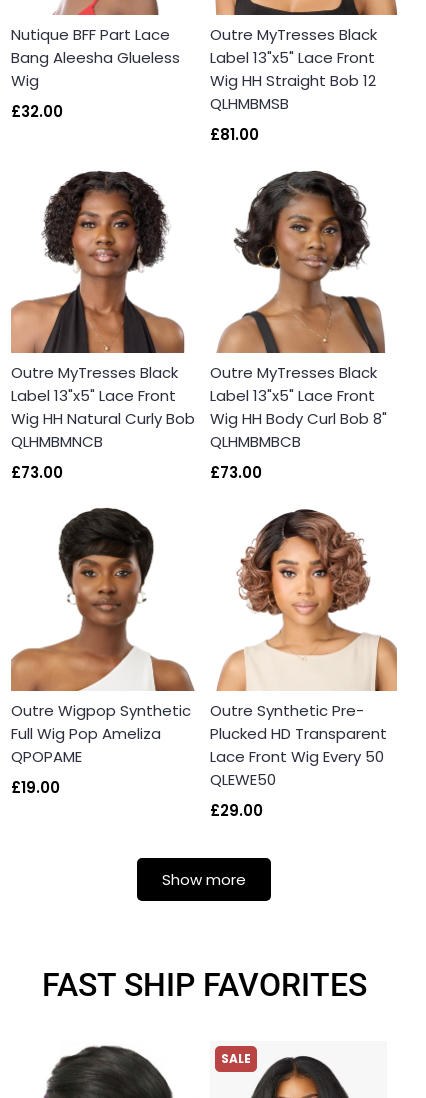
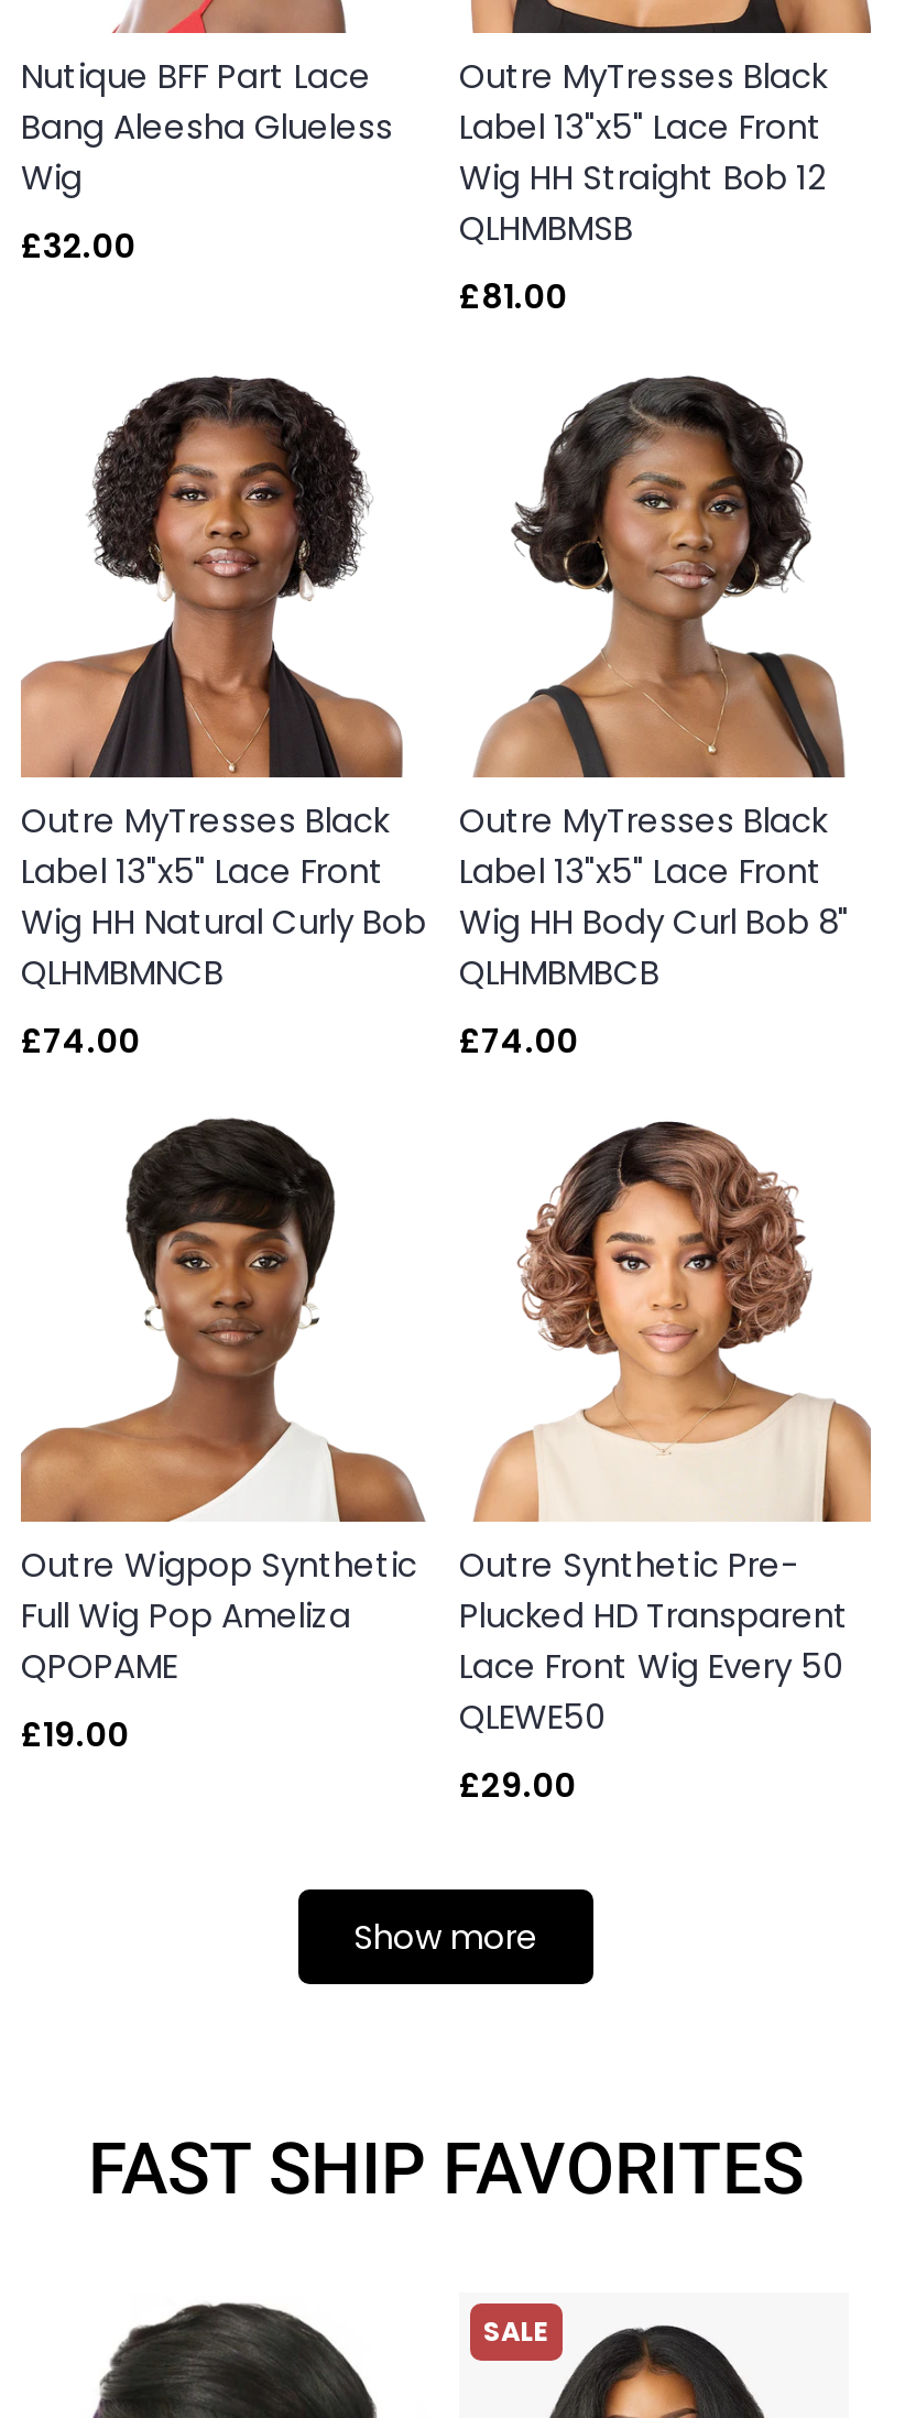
- £73.00
+ £74.00

- £73.00
+ £74.00
